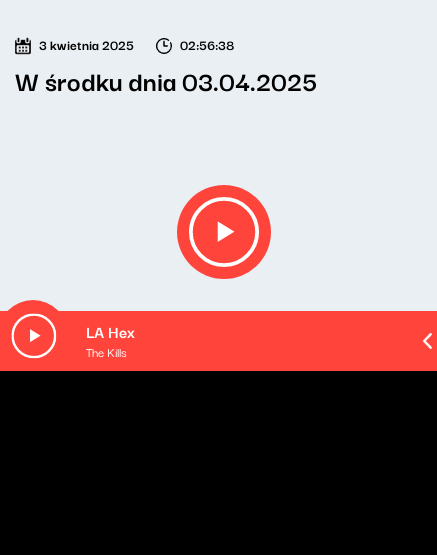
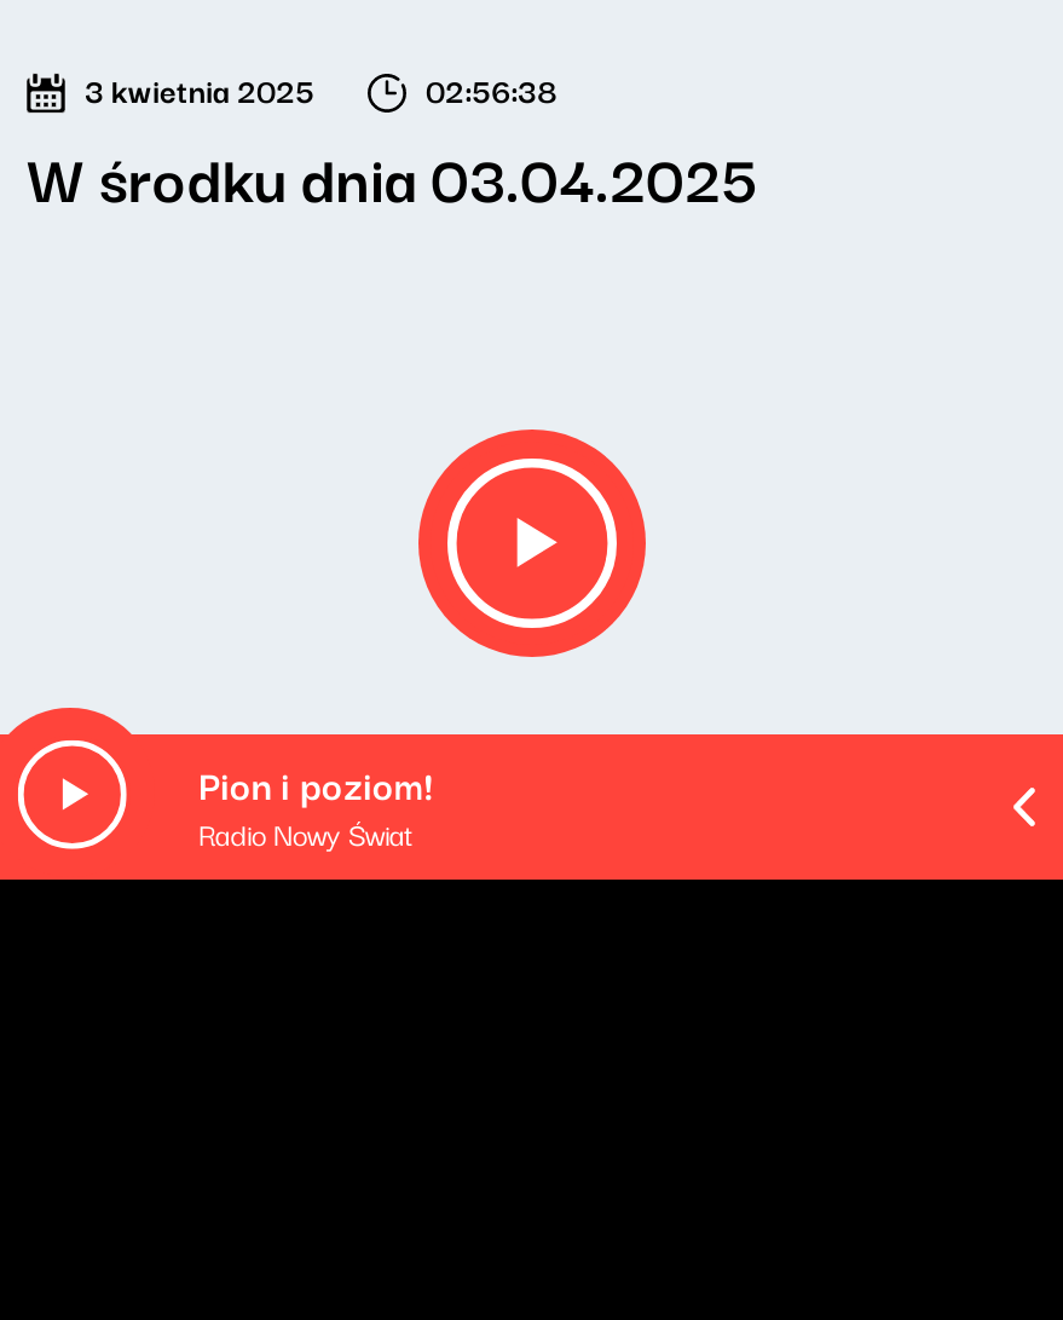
- LA Hex
- The Kills
+ Pion i poziom!
+ Radio Nowy Świat
